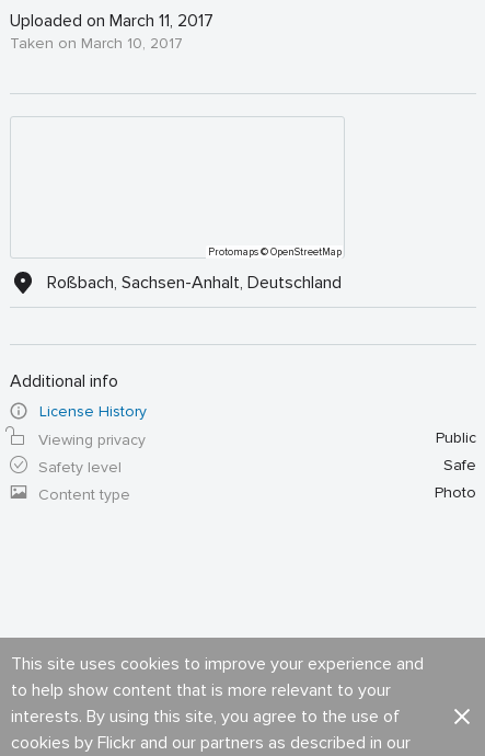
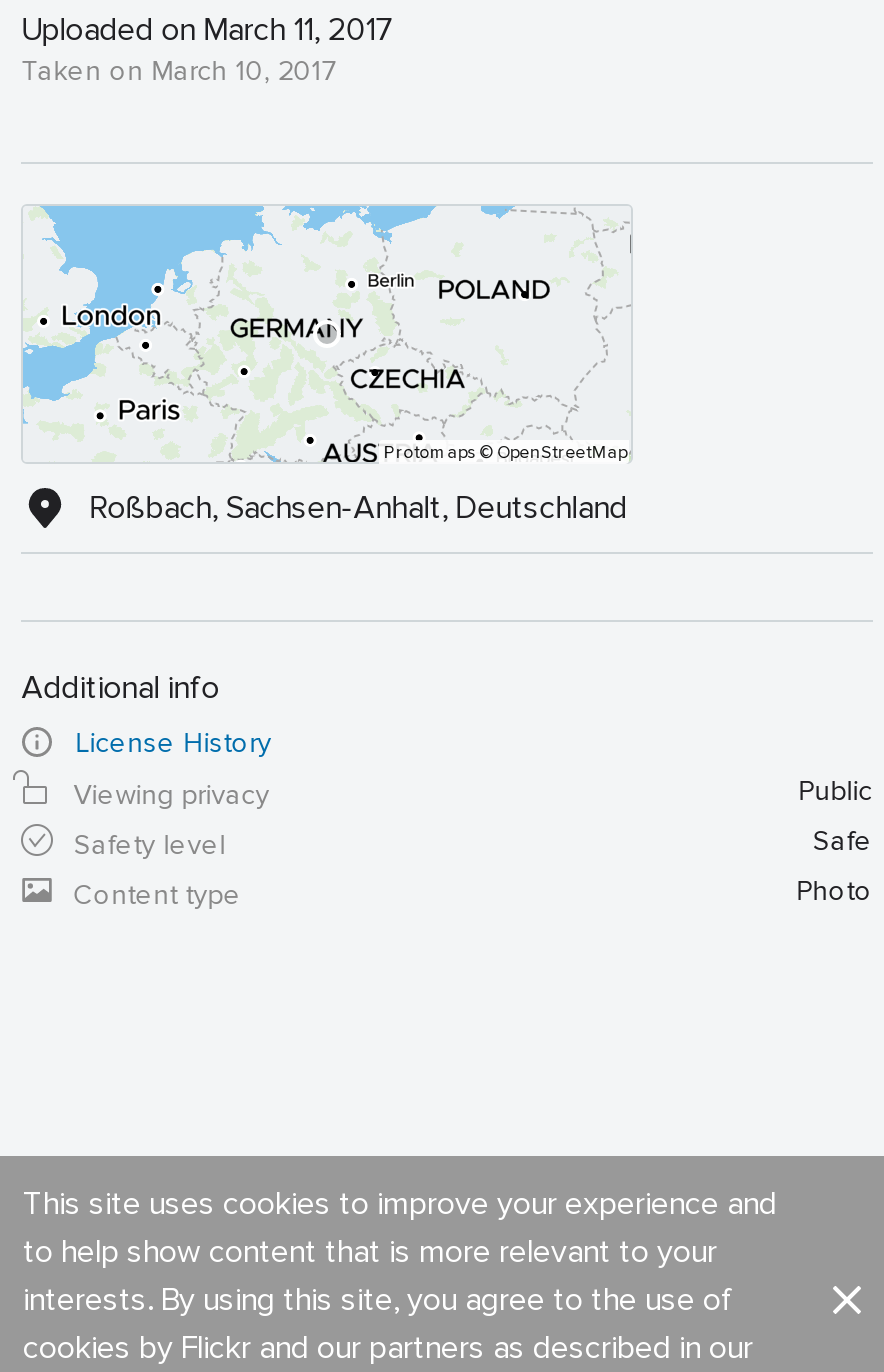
+ [image]
